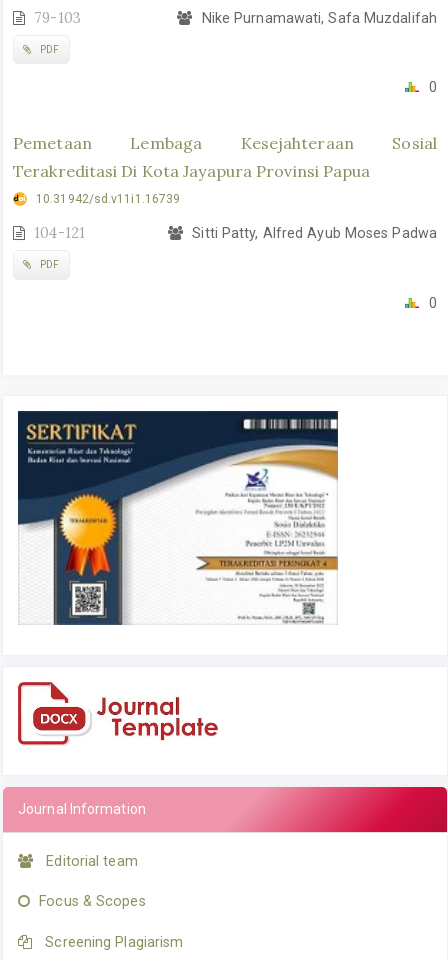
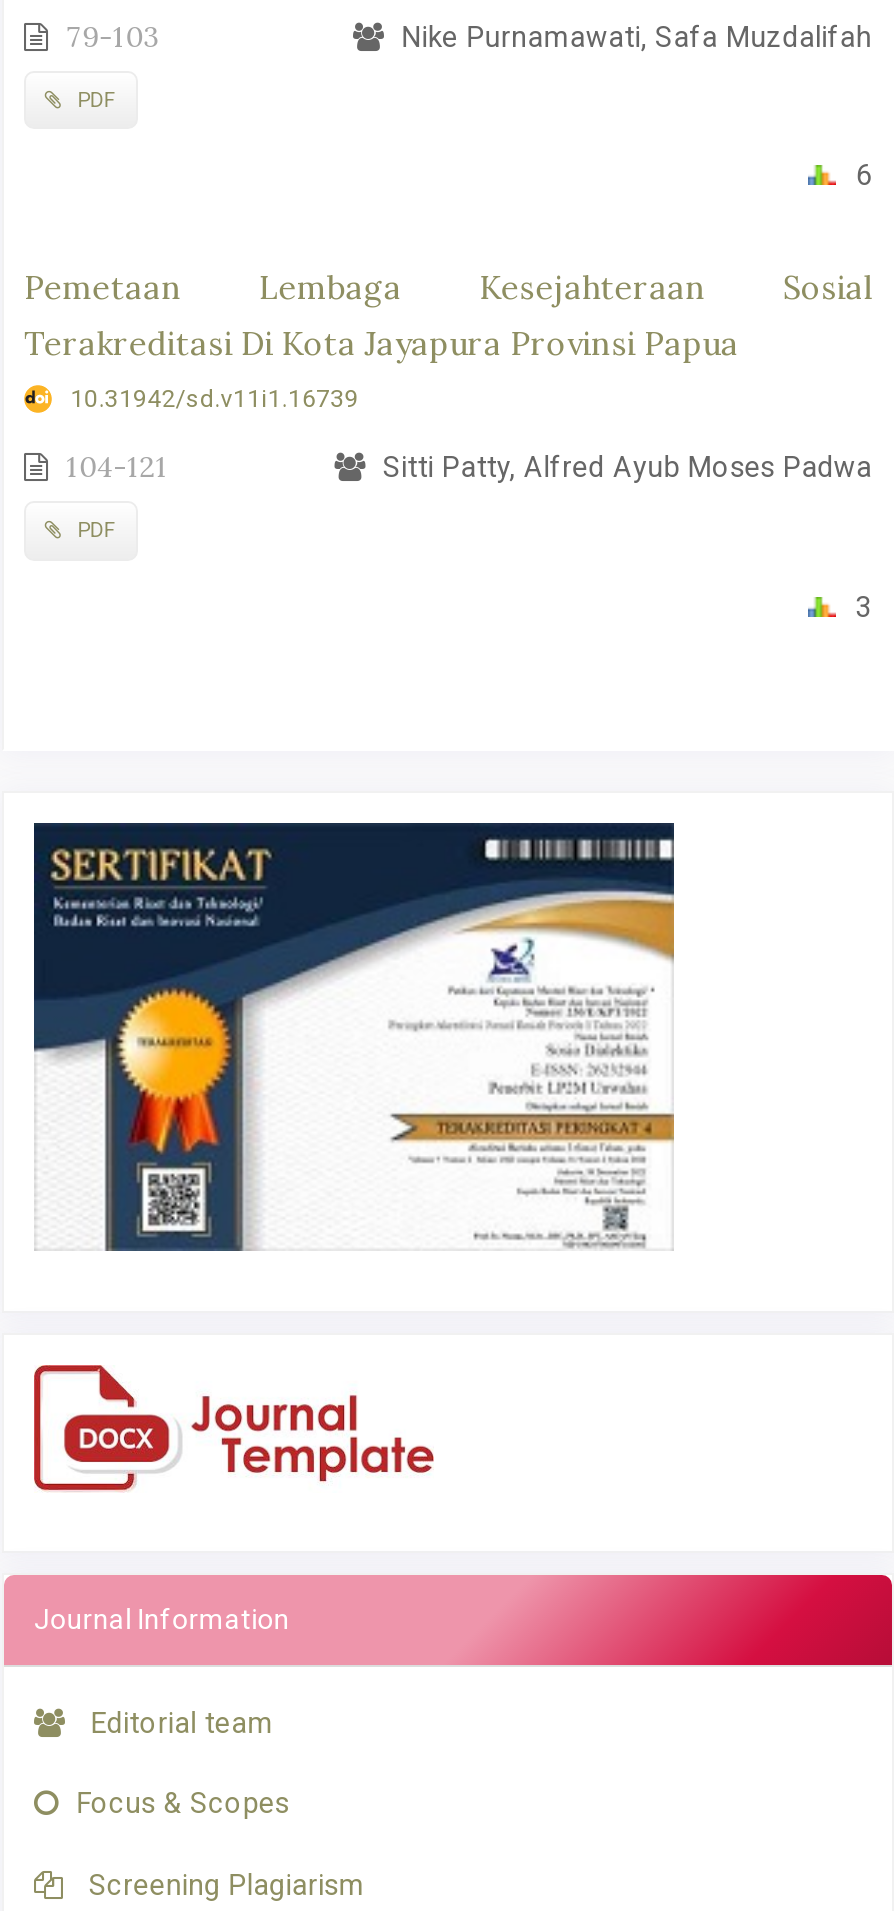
- 0
+ 6

- 0
+ 3
